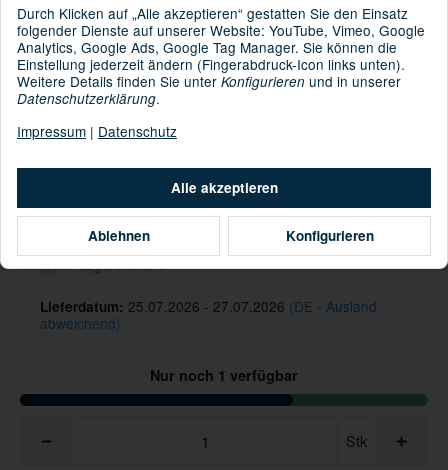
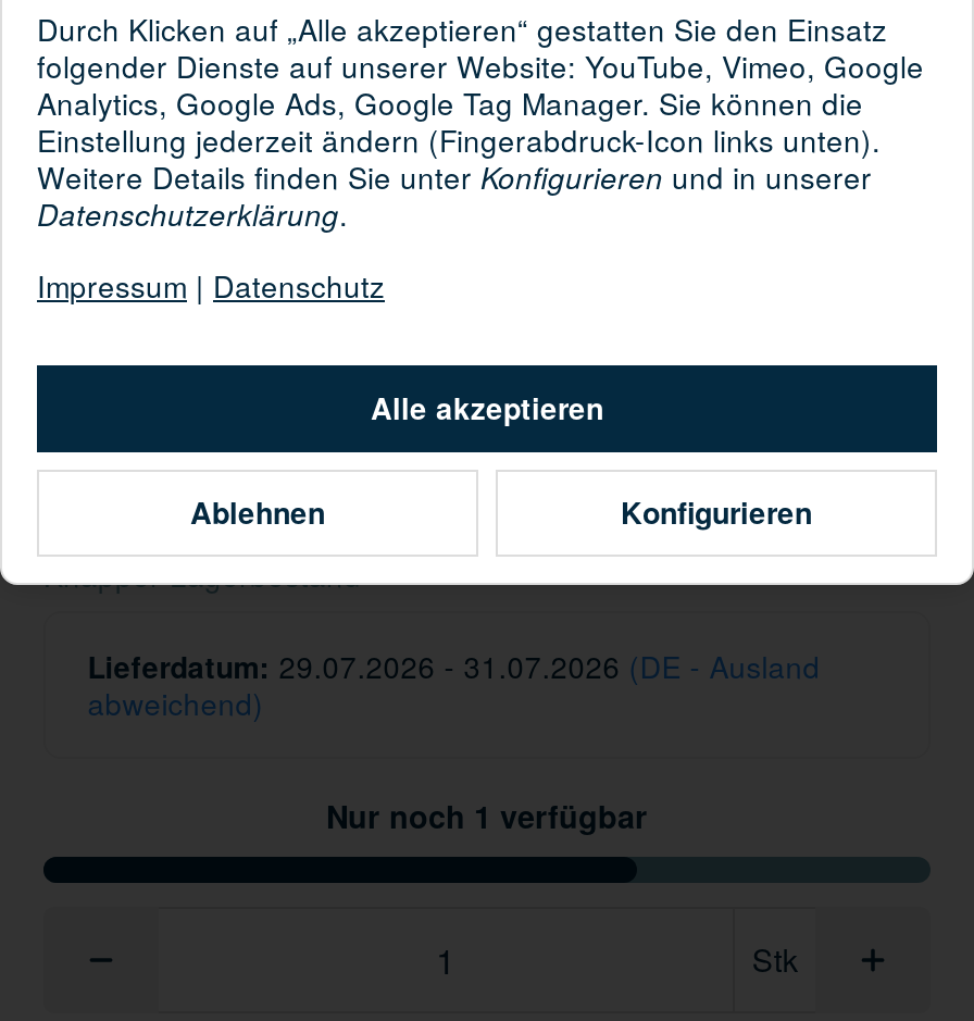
- Lieferdatum: 25.07.2026 - 27.07.2026 (DE - Ausland
+ Lieferdatum: 29.07.2026 - 31.07.2026 (DE - Ausland
